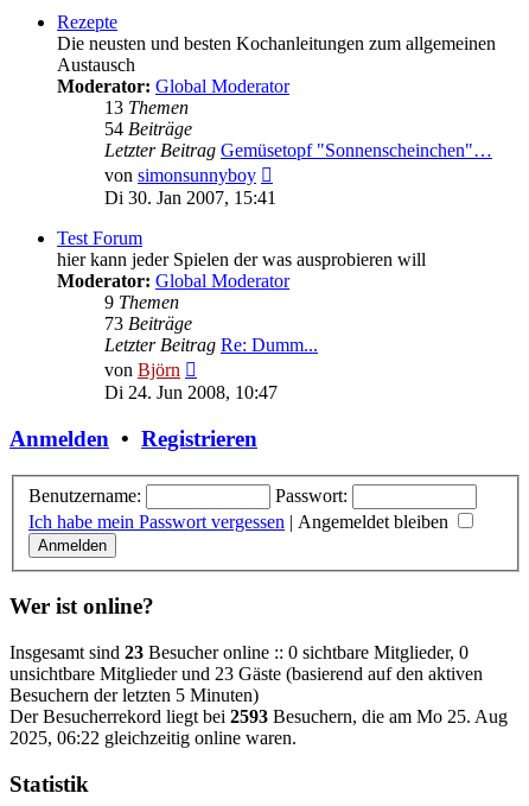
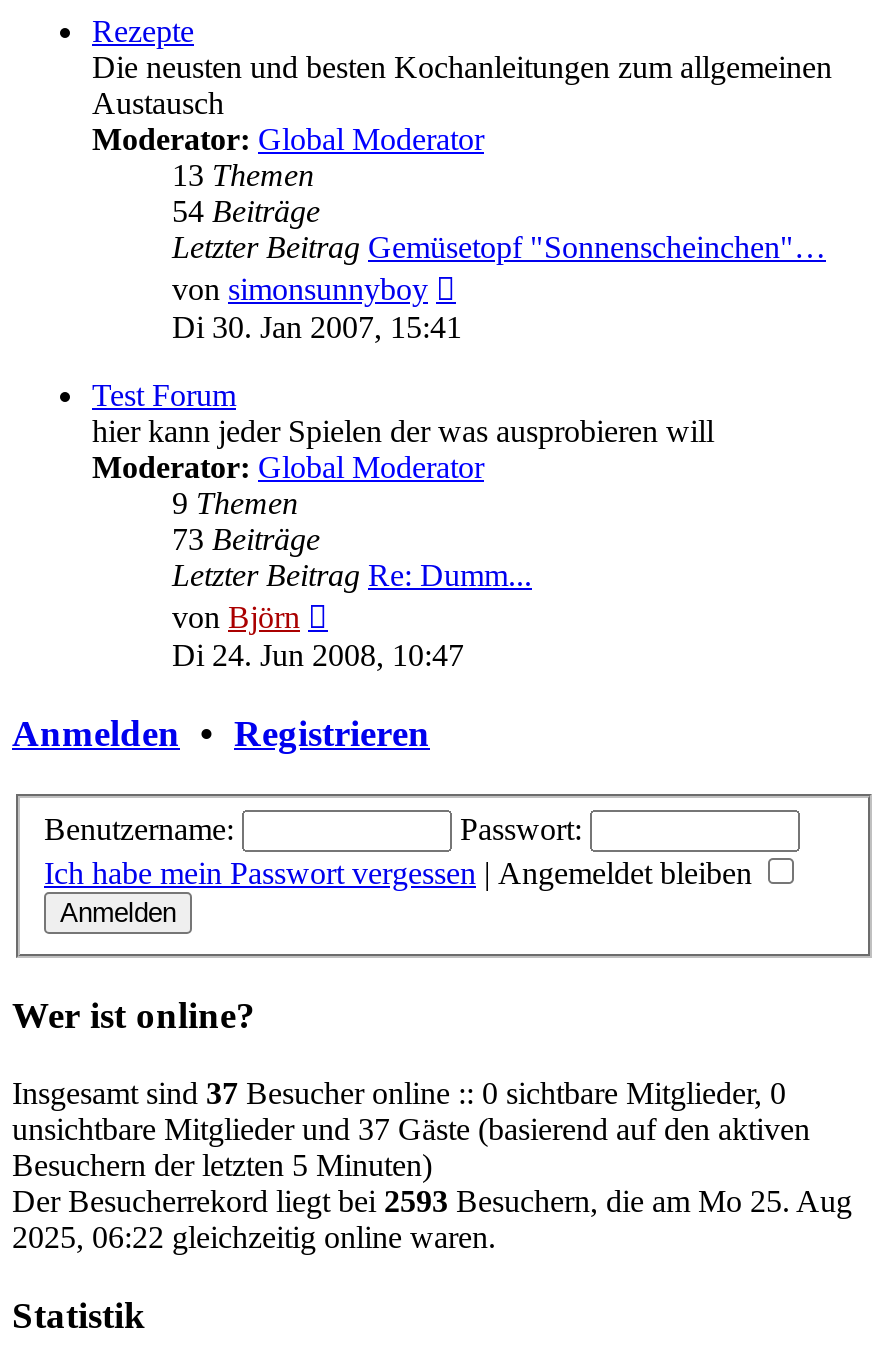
- Insgesamt sind 23 Besucher online :: 0 sichtbare Mitglieder, 0
+ Insgesamt sind 37 Besucher online :: 0 sichtbare Mitglieder, 0

- unsichtbare Mitglieder und 23 Gäste (basierend auf den aktiven
+ unsichtbare Mitglieder und 37 Gäste (basierend auf den aktiven
